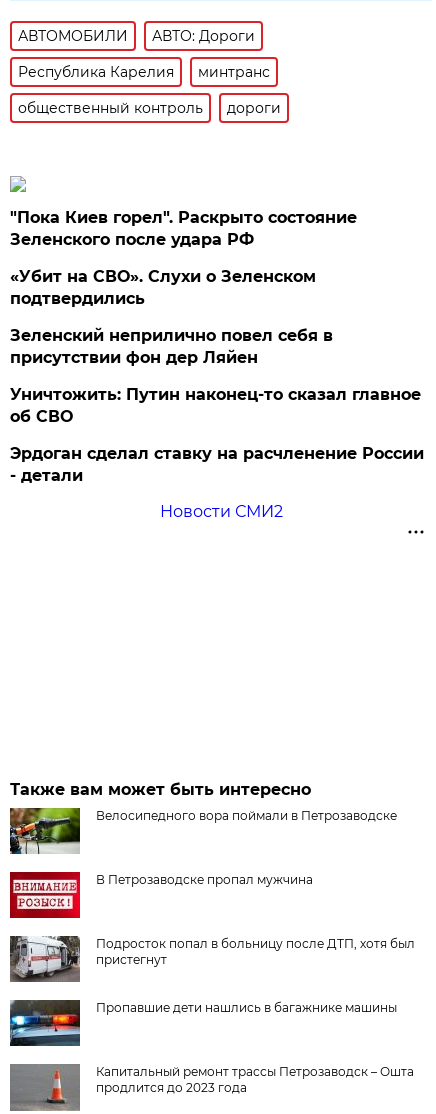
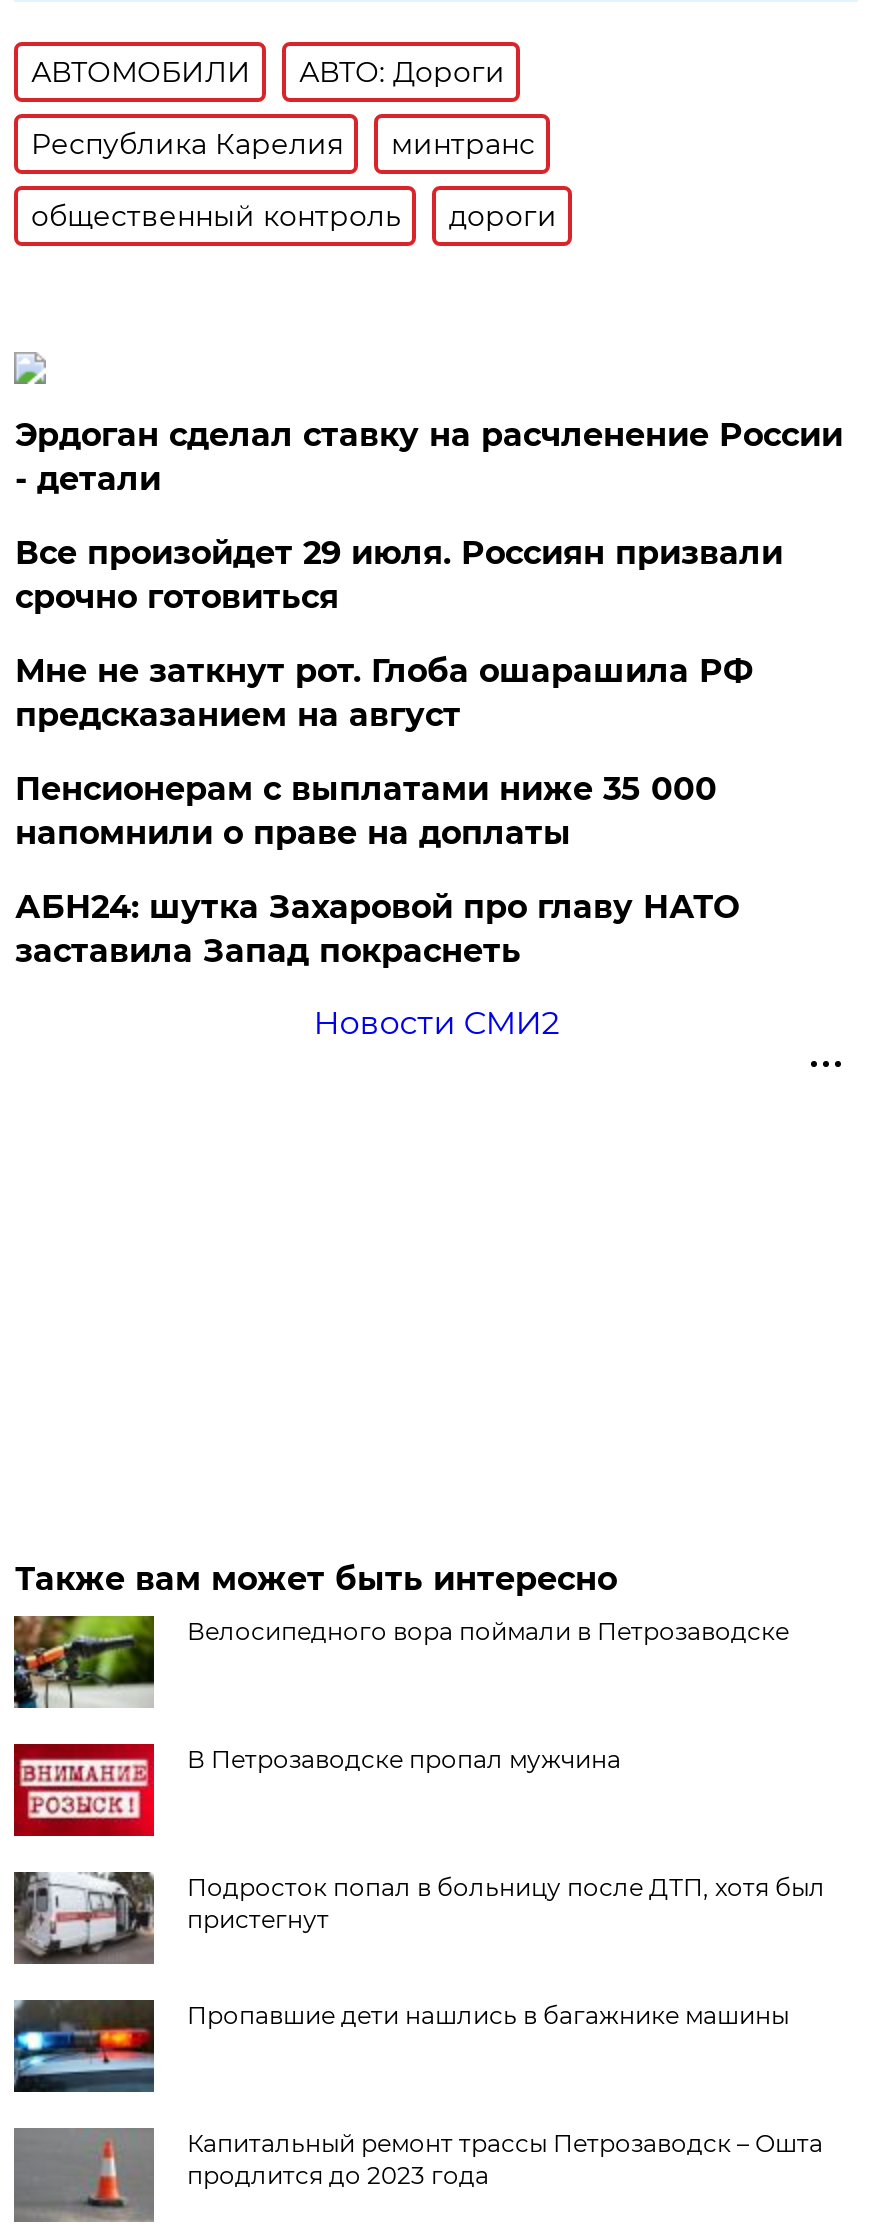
- "Пока Киев горел". Раскрыто состояние
- Зеленского после удара РФ
- «Убит на СВО». Слухи о Зеленском
- подтвердились
- Зеленский неприлично повел cебя в
- присутствии фон дер Ляйен
- Уничтожить: Путин наконец-то сказал главное
- об СВО

moved up: Эрдоган сделал ставку на расчленение России | - детали

+ Все произойдет 29 июля. Россиян призвали
+ срочно готовиться
+ Мне не заткнут рот. Глоба ошарашила РФ
+ предсказанием на август
+ Пенсионерам с выплатами ниже 35 000
+ напомнили о праве на доплаты
+ АБН24: шутка Захаровой про главу НАТО
+ заставила Запад покраснеть
